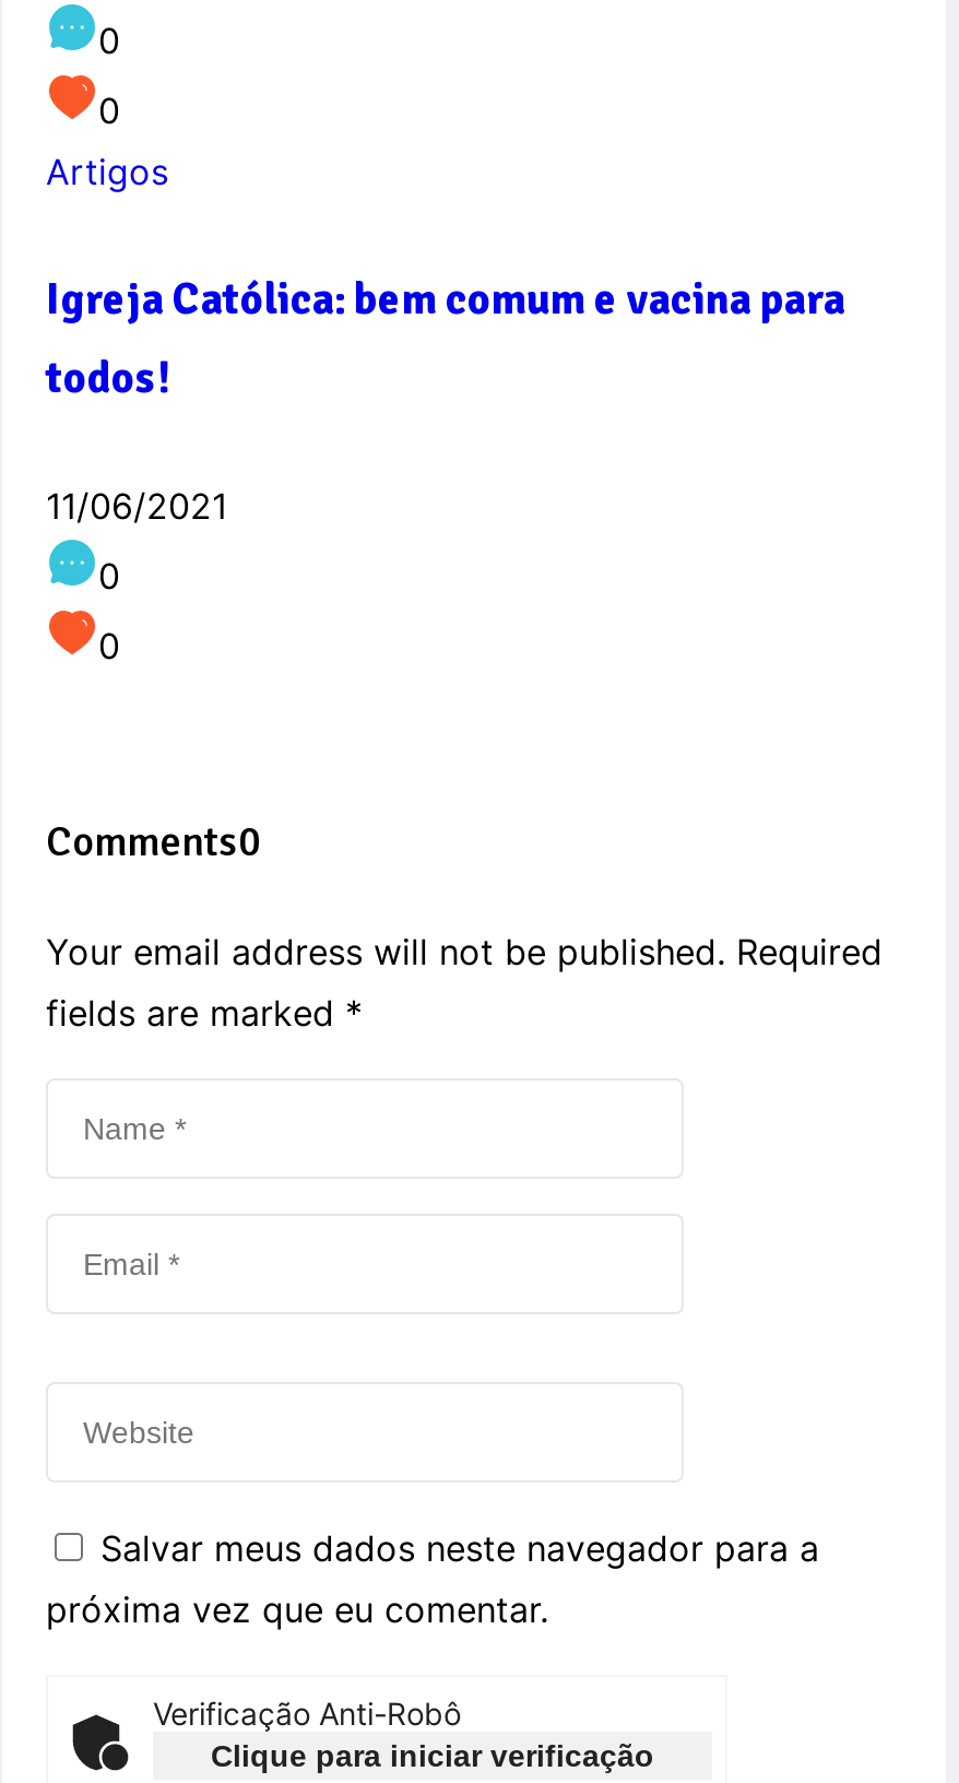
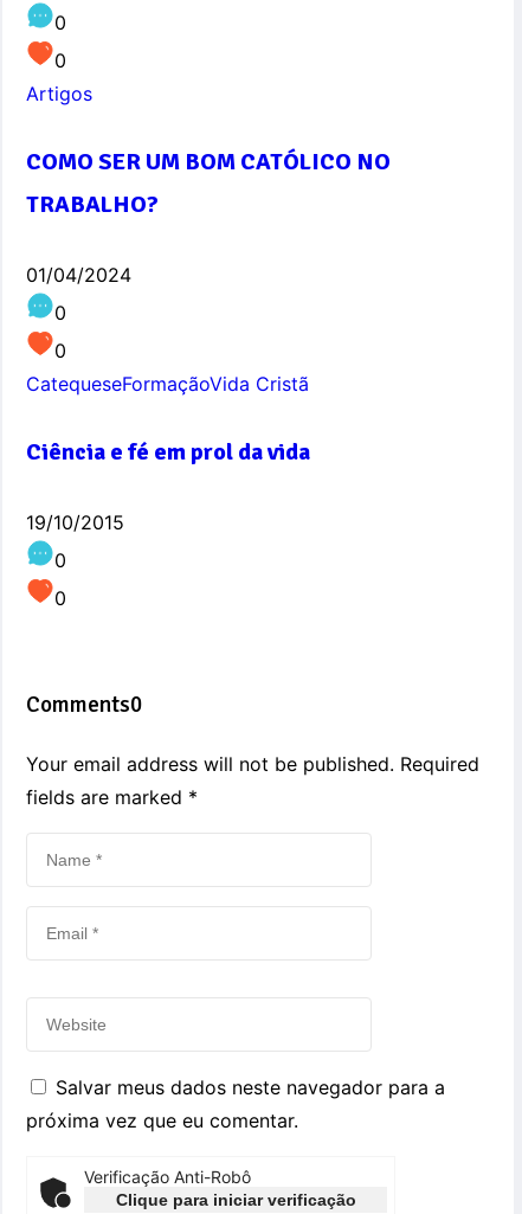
- Igreja Católica: bem comum e vacina para
- todos!
- 11/06/2021
+ COMO SER UM BOM CATÓLICO NO
+ TRABALHO?
+ 01/04/2024
+ 0
+ 0
+ CatequeseFormaçãoVida Cristã
+ Ciência e fé em prol da vida
+ 19/10/2015
